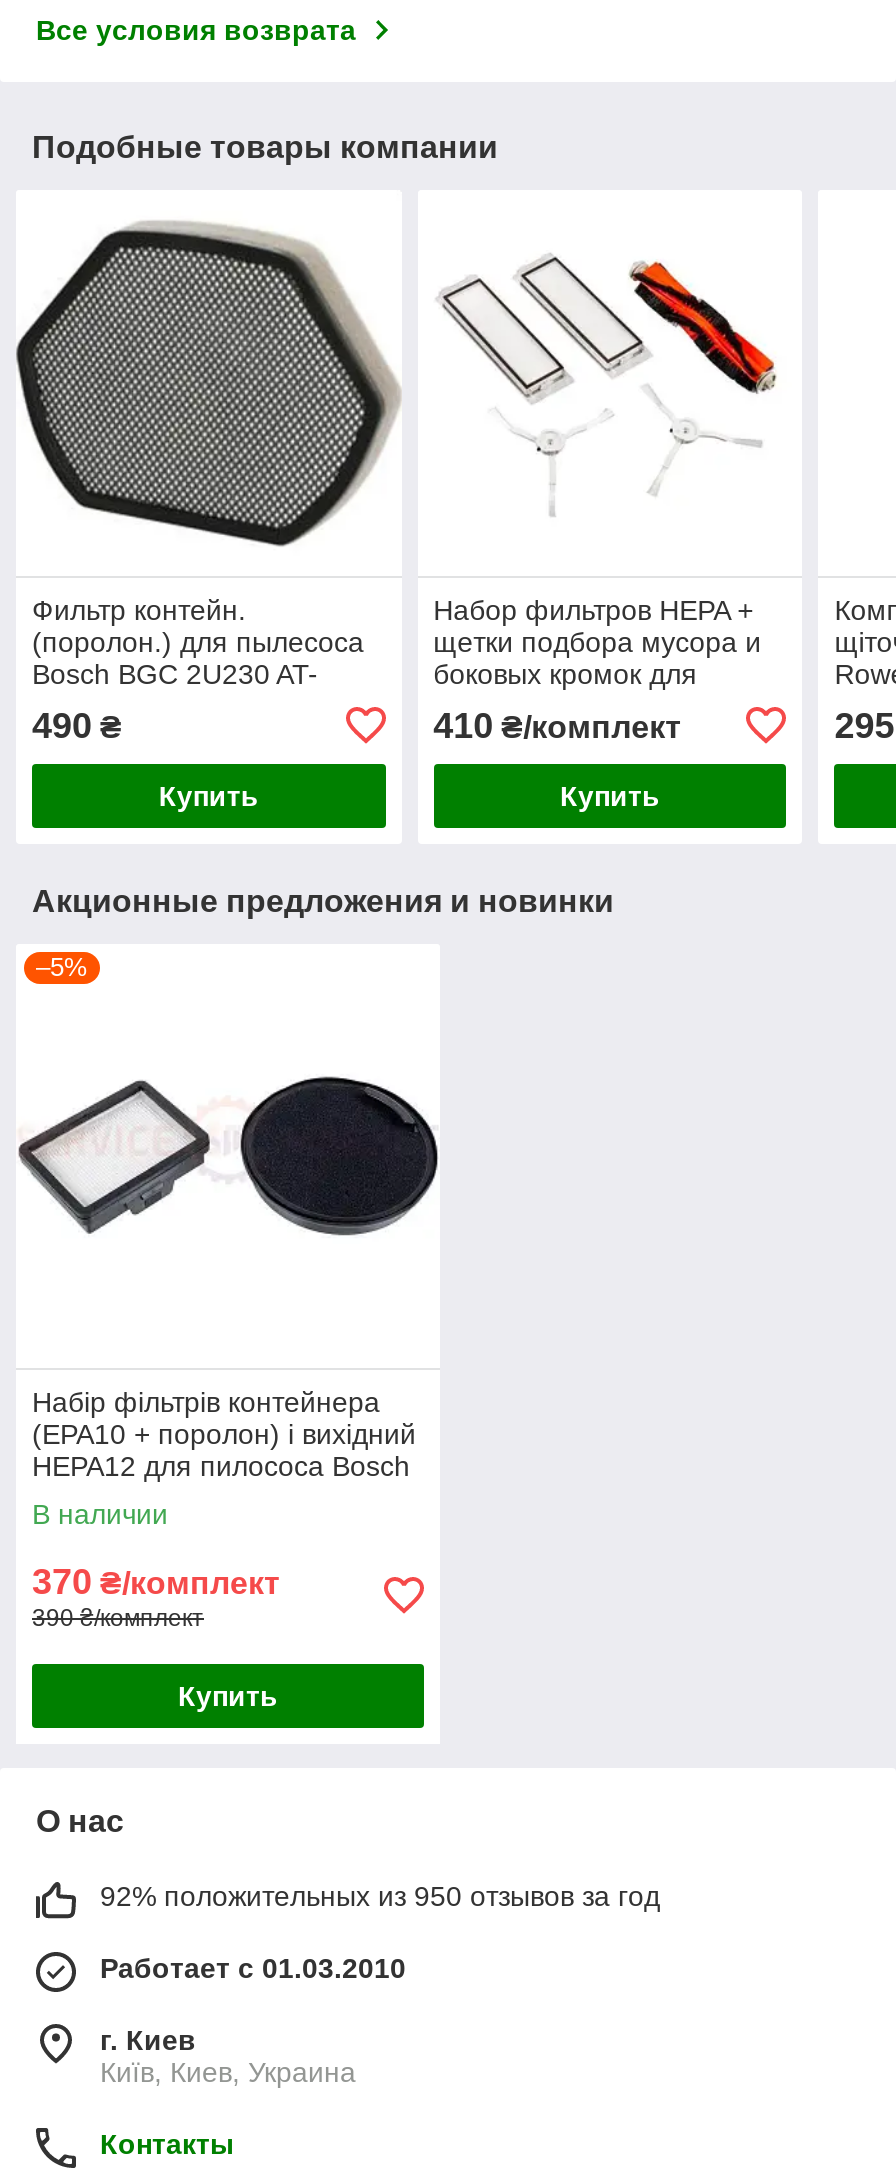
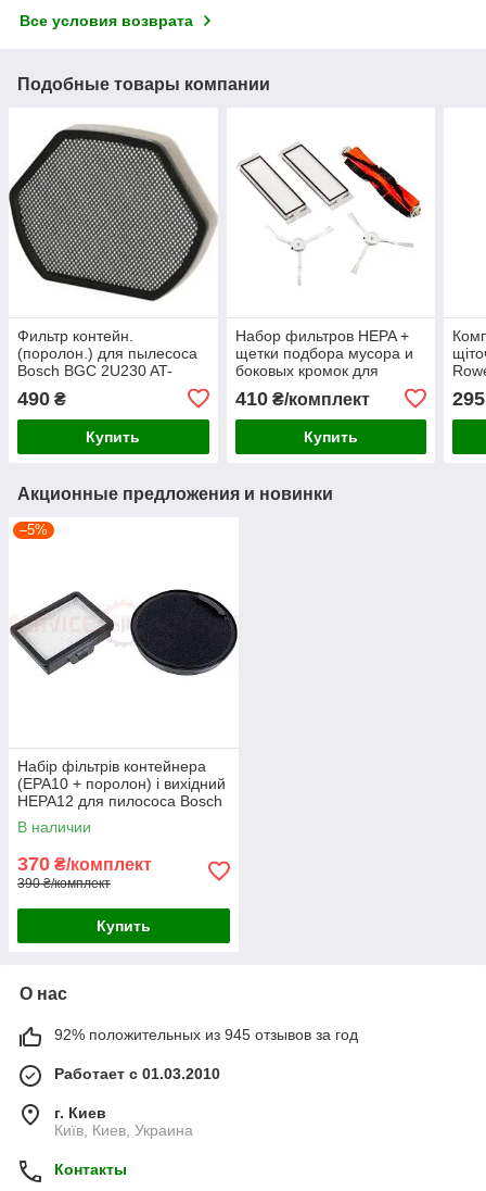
- 92% положительных из 950 отзывов за год
+ 92% положительных из 945 отзывов за год
